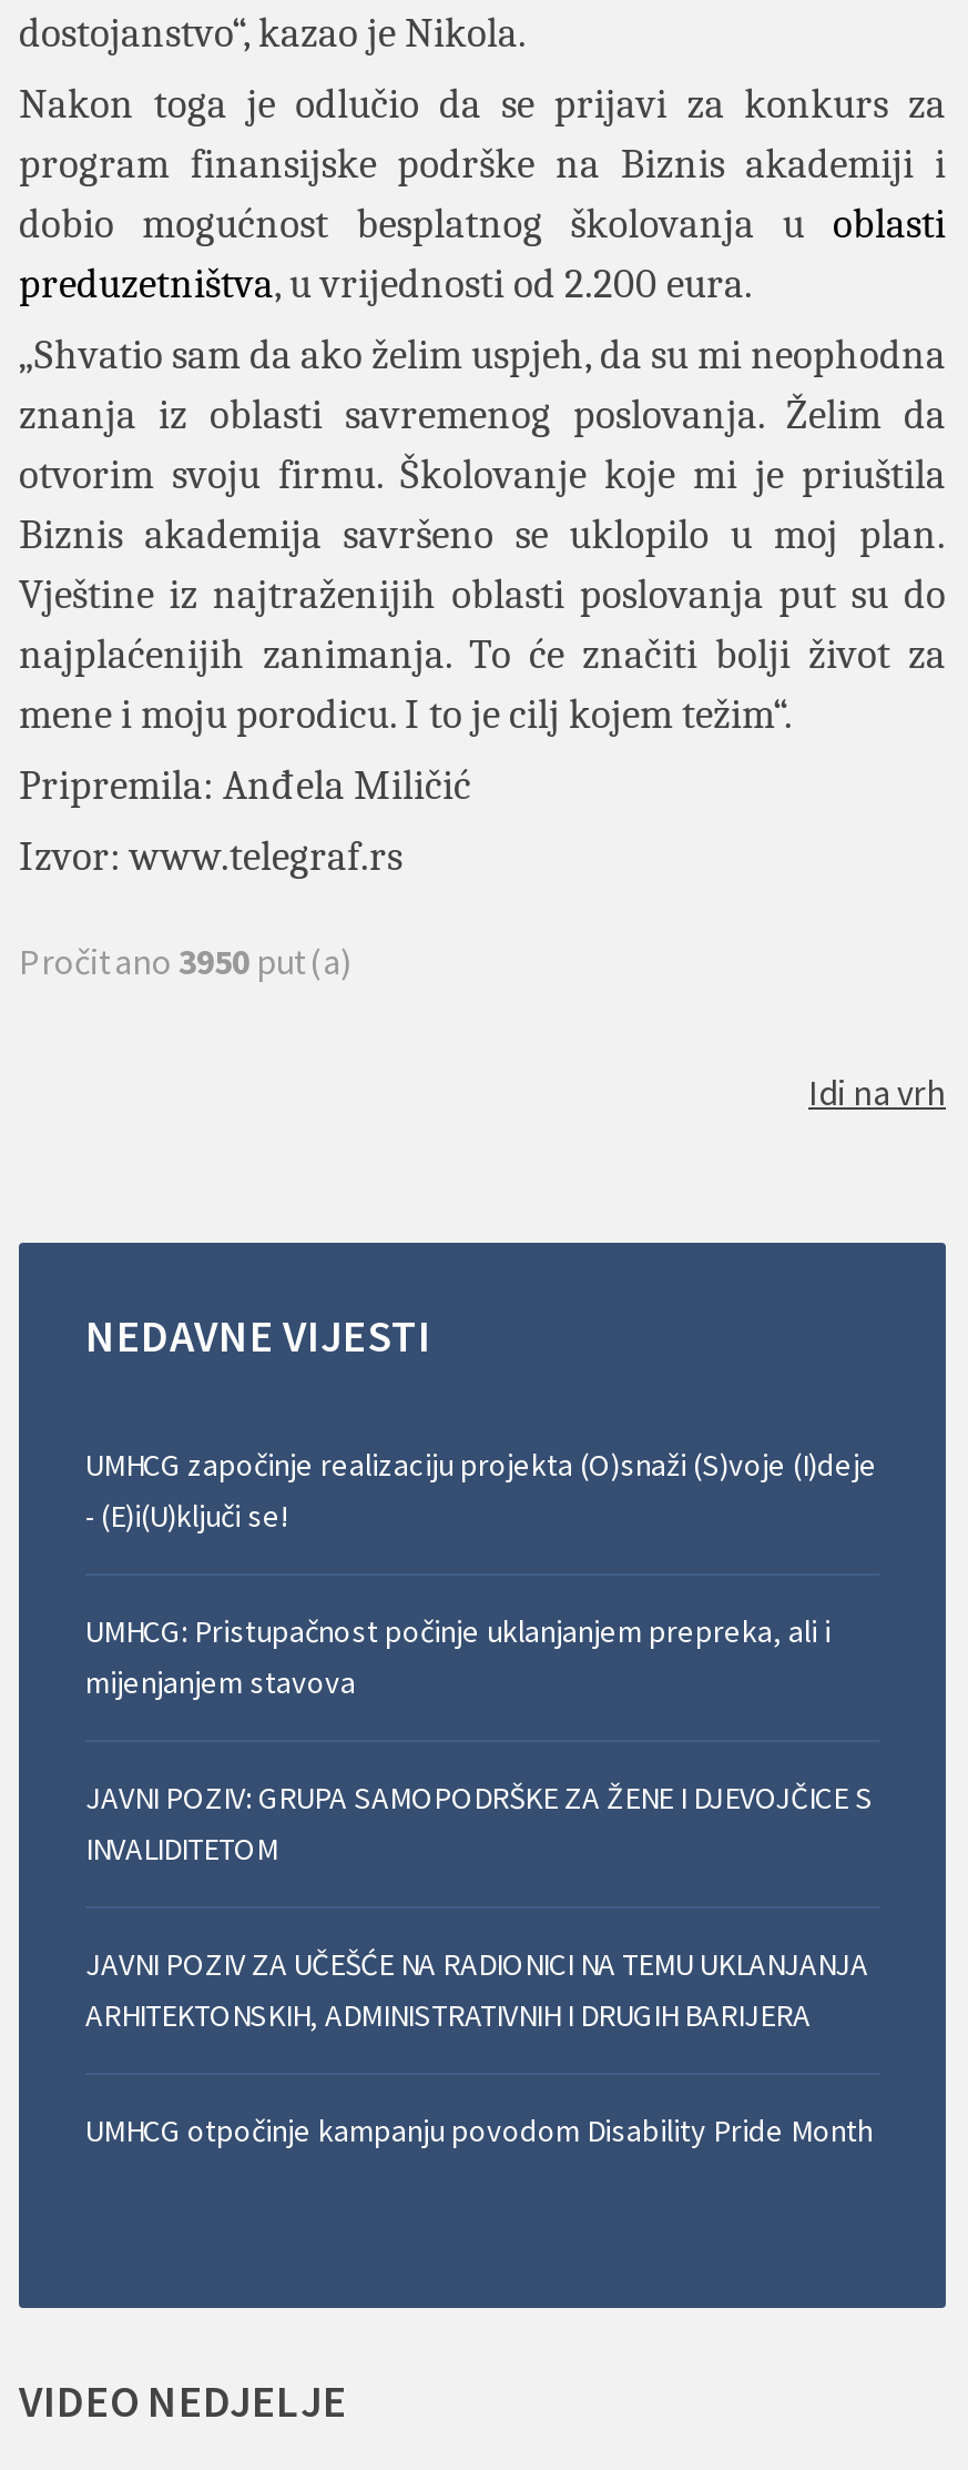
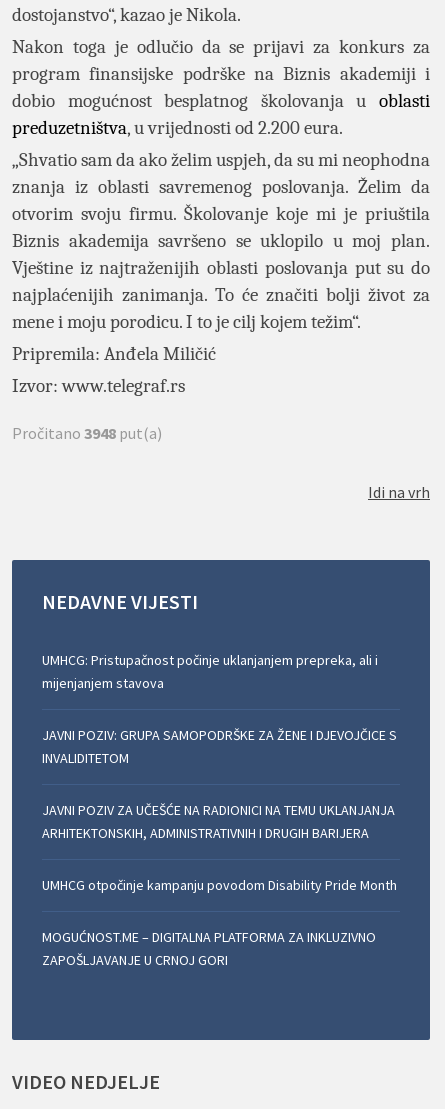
- Pročitano 3950 put(a)
+ Pročitano 3948 put(a)

- UMHCG započinje realizaciju projekta (O)snaži (S)voje (I)deje
- - (E)i(U)ključi se!

moved up: UMHCG: Pristupačnost počinje uklanjanjem prepreka, ali i | mijenjanjem stavova | JAVNI POZIV: GRUPA SAMOPODRŠKE ZA ŽENE I DJEVOJČICE S | INVALIDITETOM | JAVNI POZIV ZA UČEŠĆE NA RADIONICI NA TEMU UKLANJANJA | ARHITEKTONSKIH, ADMINISTRATIVNIH I DRUGIH BARIJERA | UMHCG otpočinje kampanju povodom Disability Pride Month

+ MOGUĆNOST.ME – DIGITALNA PLATFORMA ZA INKLUZIVNO
+ ZAPOŠLJAVANJE U CRNOJ GORI
